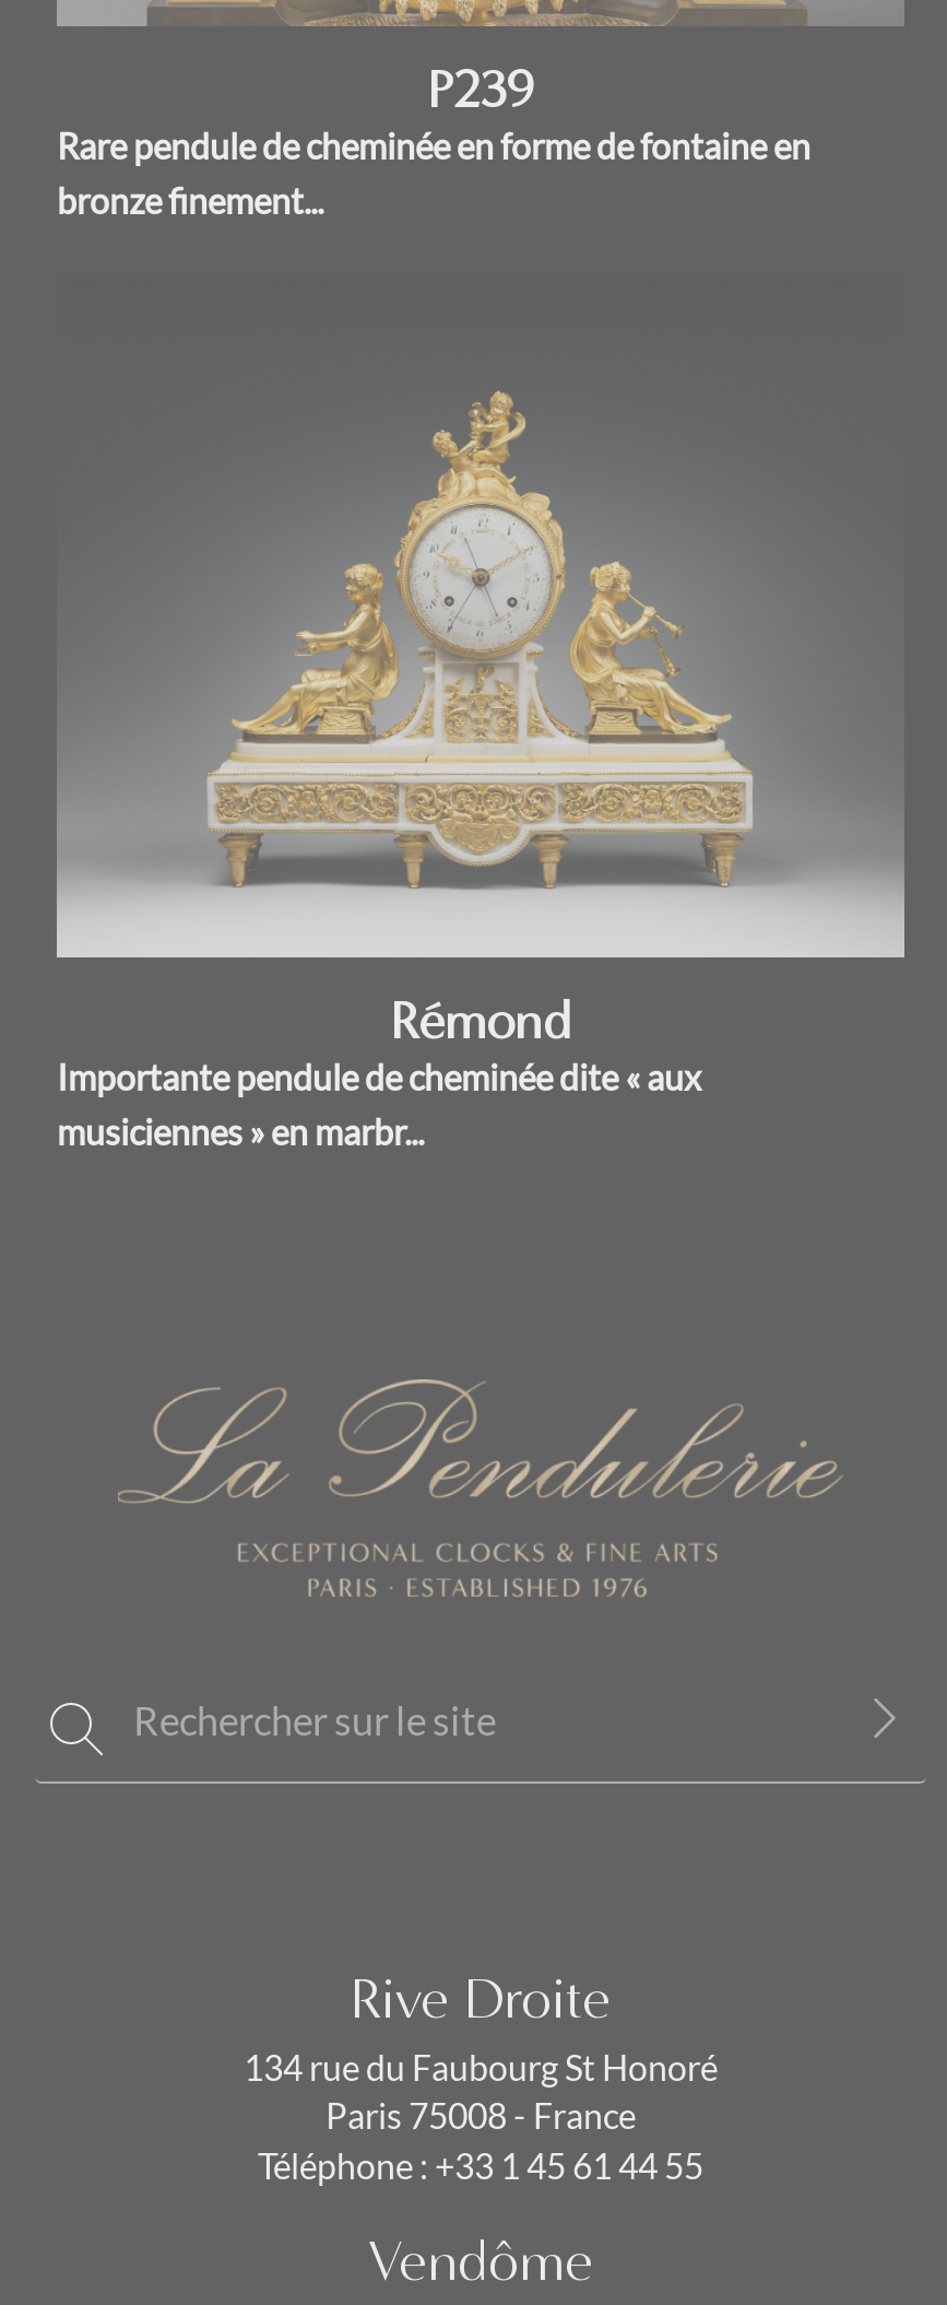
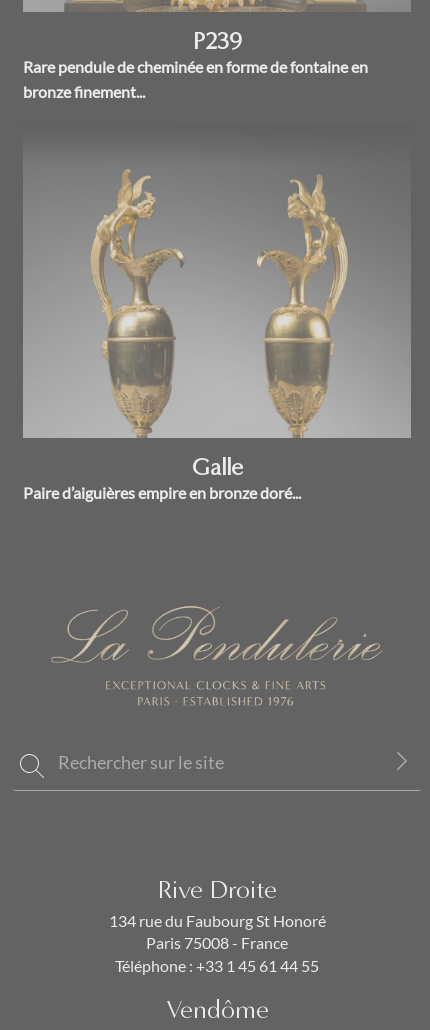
- [image]
- Rémond
- Importante pendule de cheminée dite « aux
- musiciennes » en marbr...
+ [image]
+ Galle
+ Paire d’aiguières empire en bronze doré...
